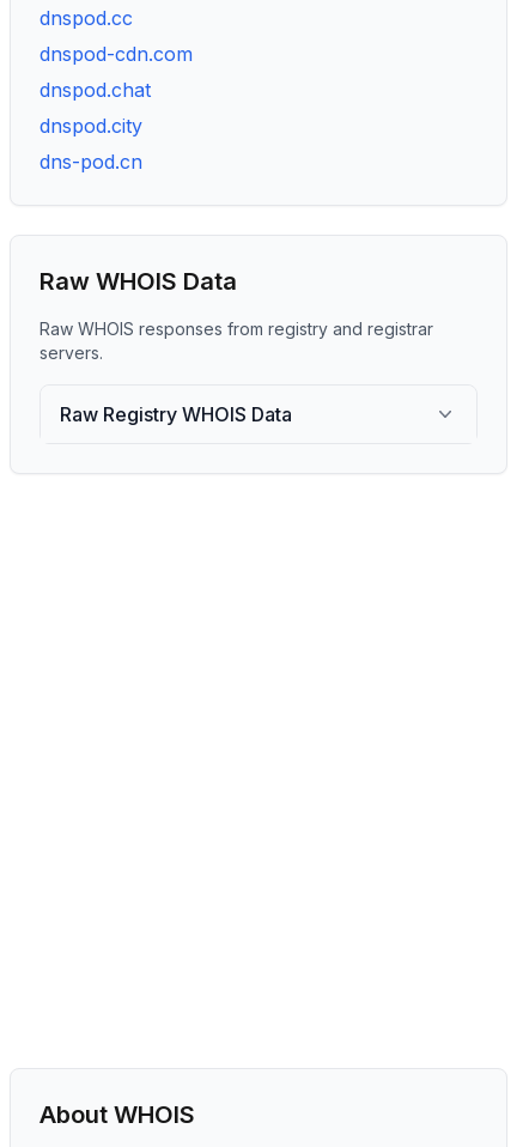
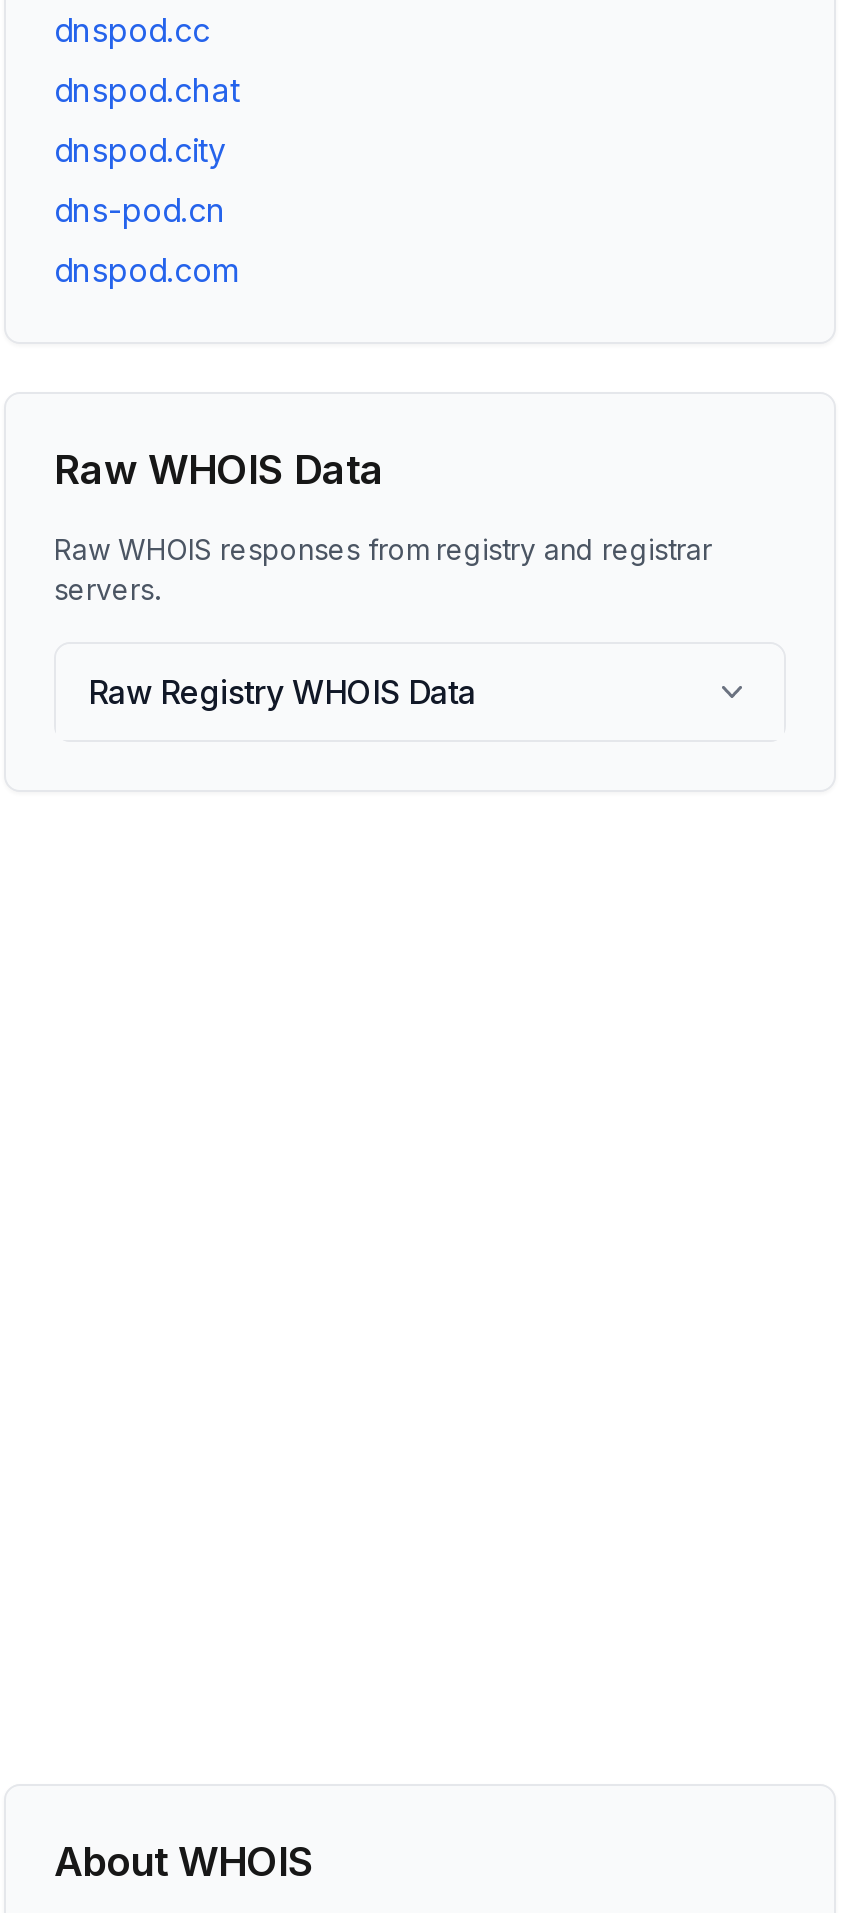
- dnspod-cdn.com

moved up: dnspod.chat | dnspod.city | dns-pod.cn

+ dnspod.com
